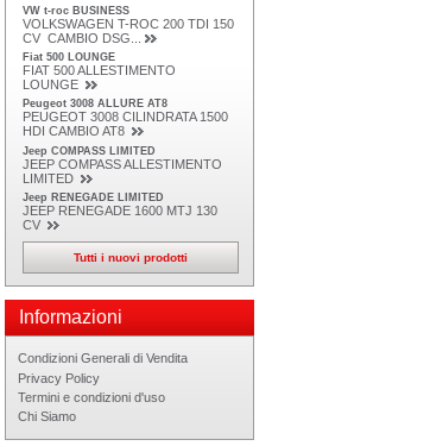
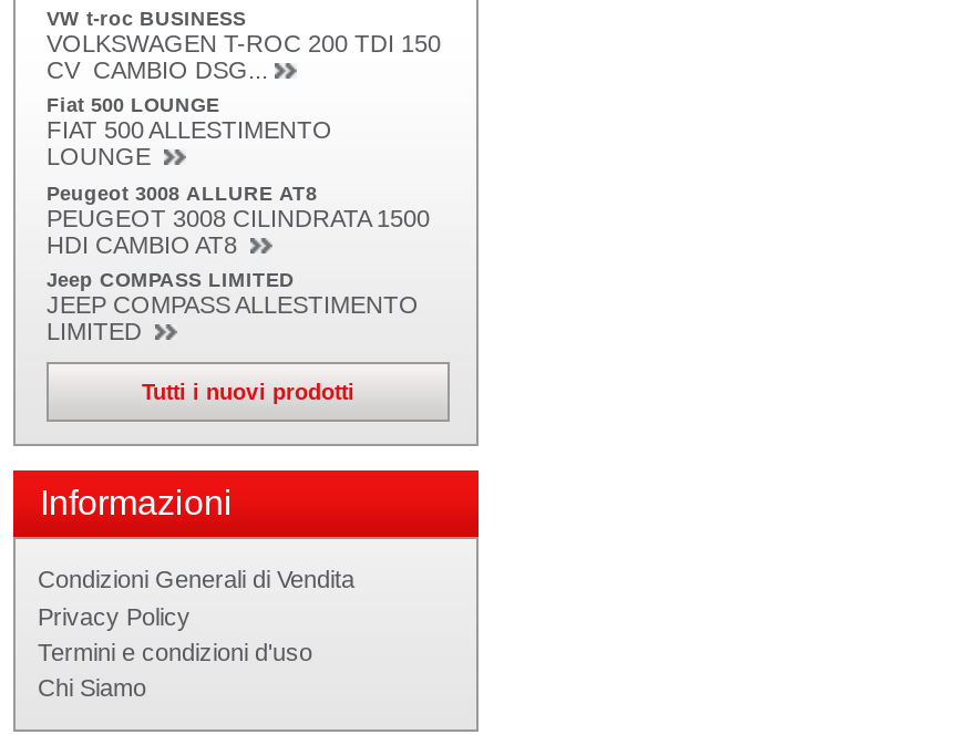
- Jeep RENEGADE LIMITED
- JEEP RENEGADE 1600 MTJ 130
- CV
